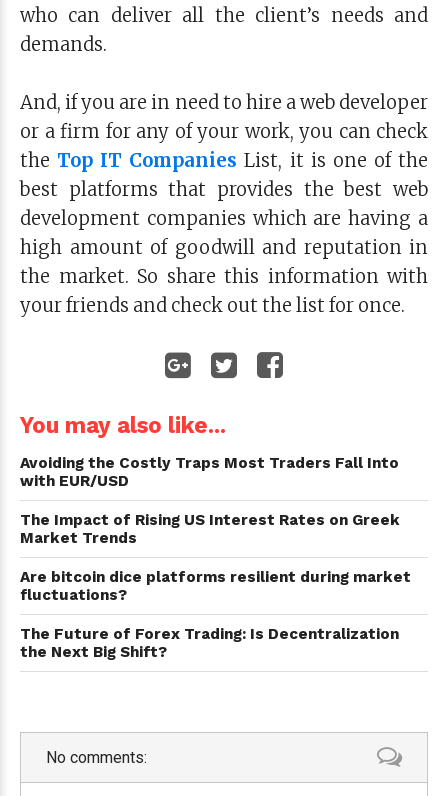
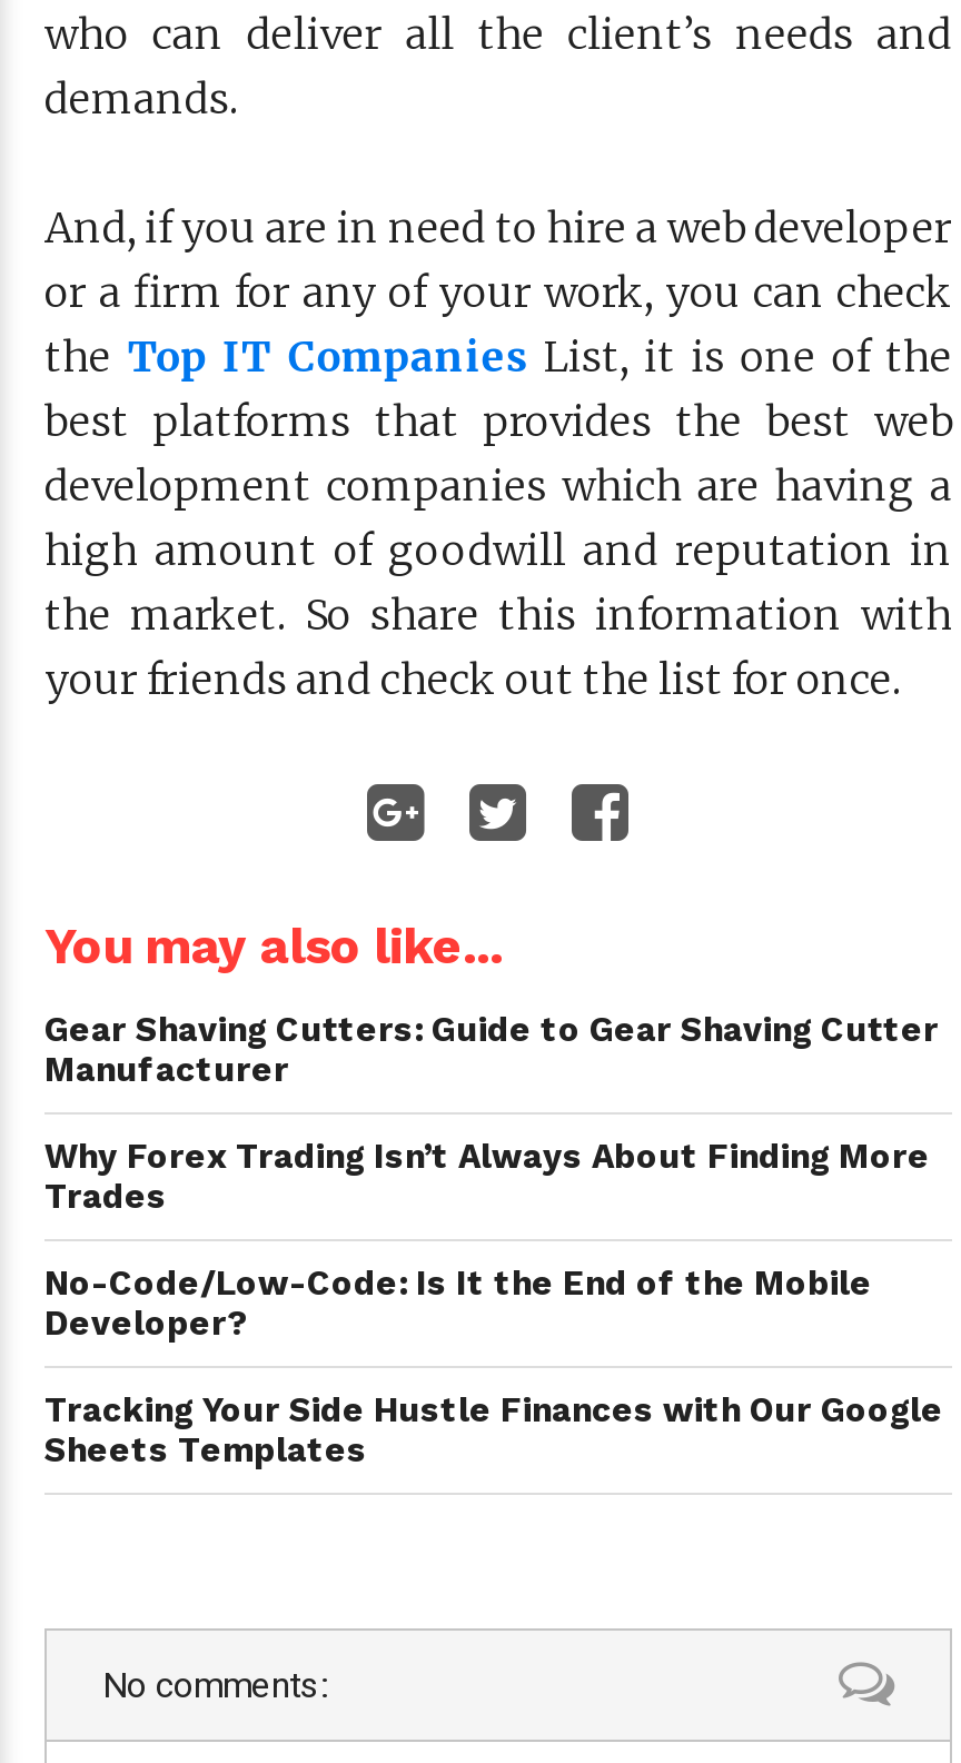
- Avoiding the Costly Traps Most Traders Fall Into
- with EUR/USD
+ Gear Shaving Cutters: Guide to Gear Shaving Cutter
+ Manufacturer

- The Impact of Rising US Interest Rates on Greek
- Market Trends
+ Why Forex Trading Isn’t Always About Finding More
+ Trades

- Are bitcoin dice platforms resilient during market
- fluctuations?
+ No-Code/Low-Code: Is It the End of the Mobile
+ Developer?

- The Future of Forex Trading: Is Decentralization
- the Next Big Shift?
+ Tracking Your Side Hustle Finances with Our Google
+ Sheets Templates
